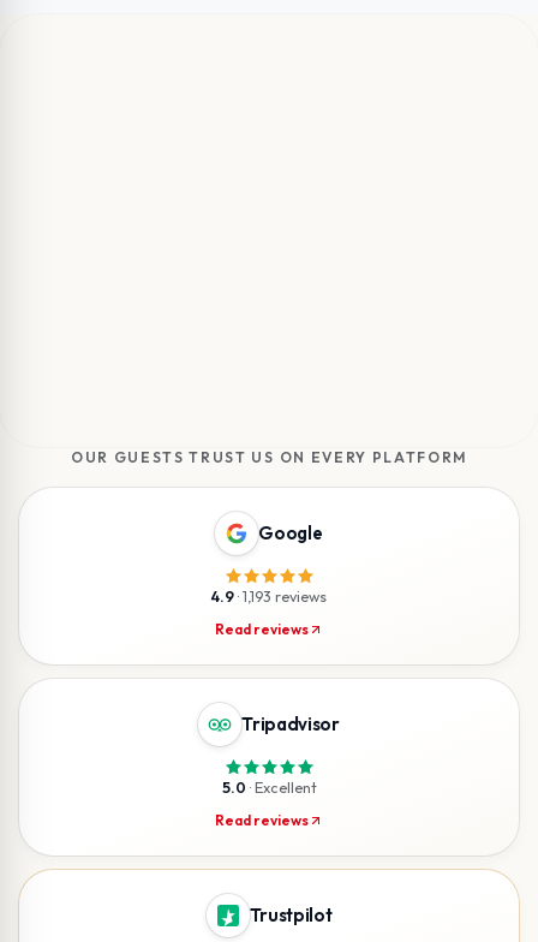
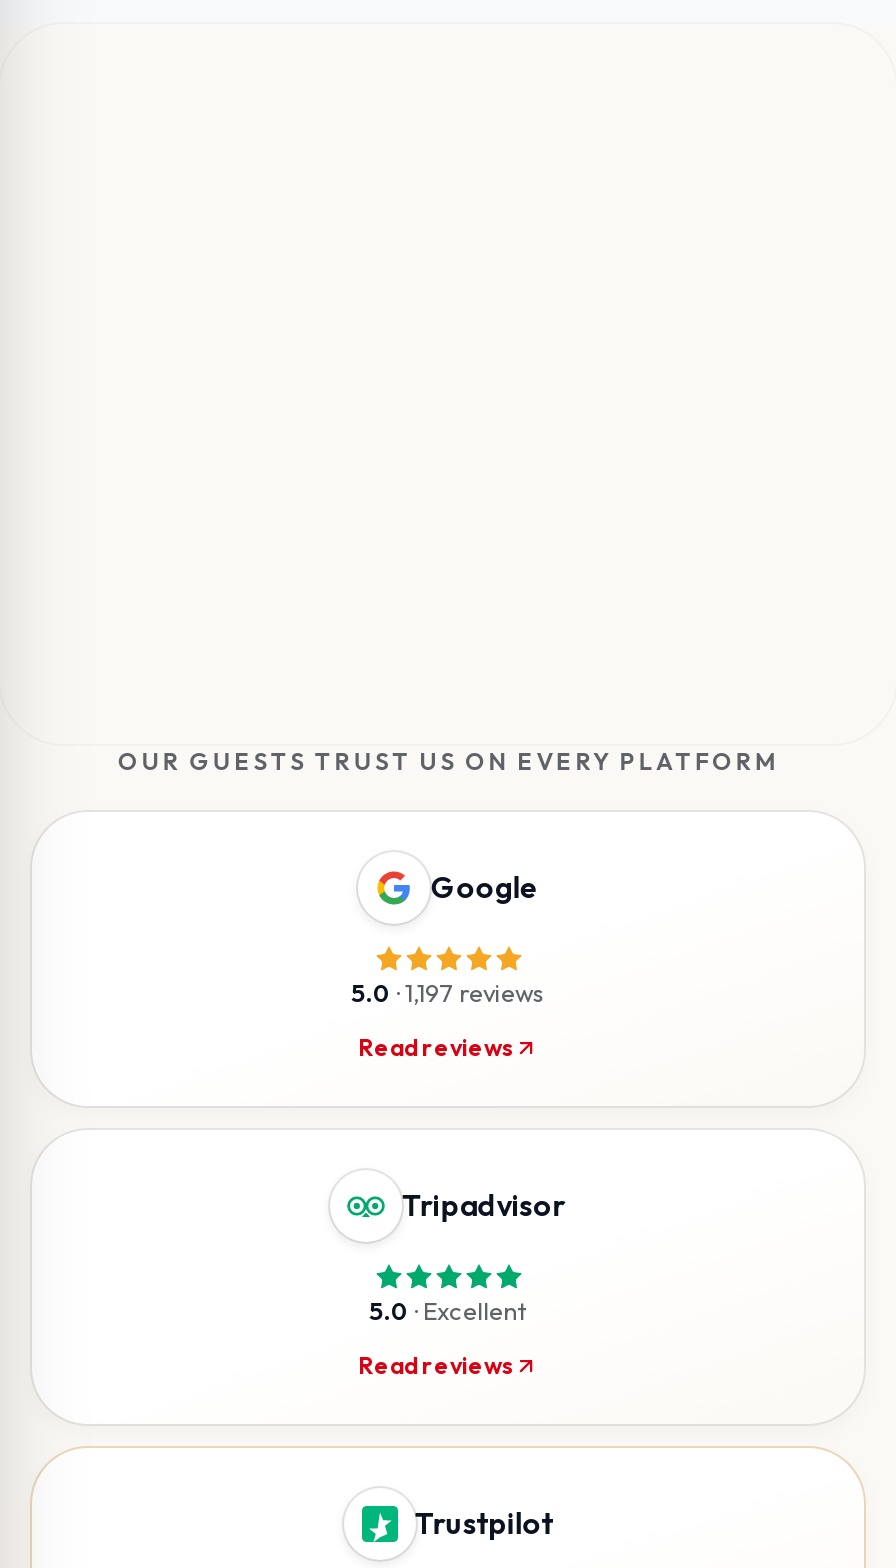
- 4.9 · 1,193 reviews
+ 5.0 · 1,197 reviews
